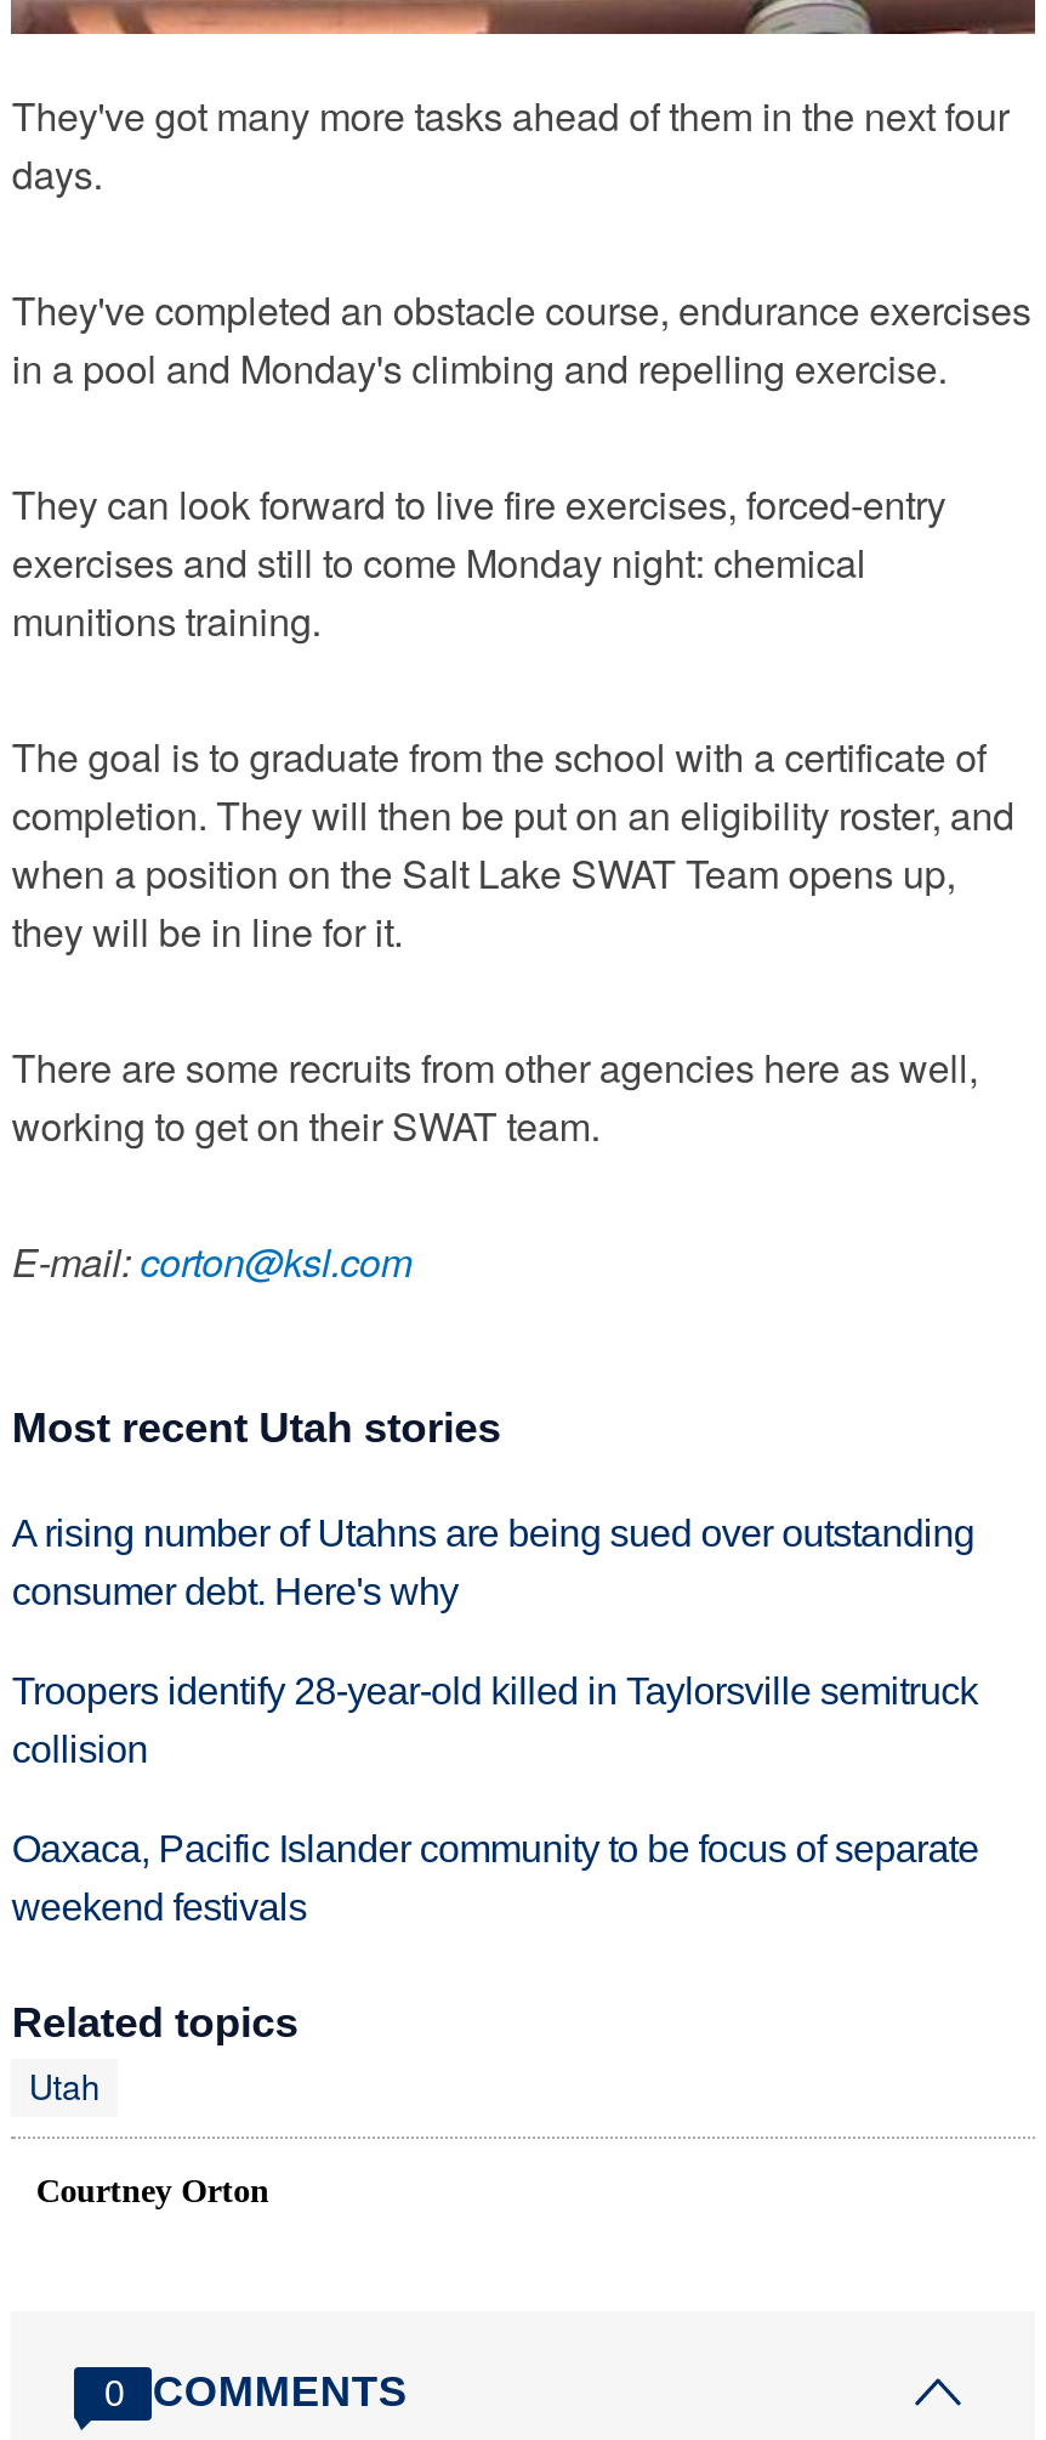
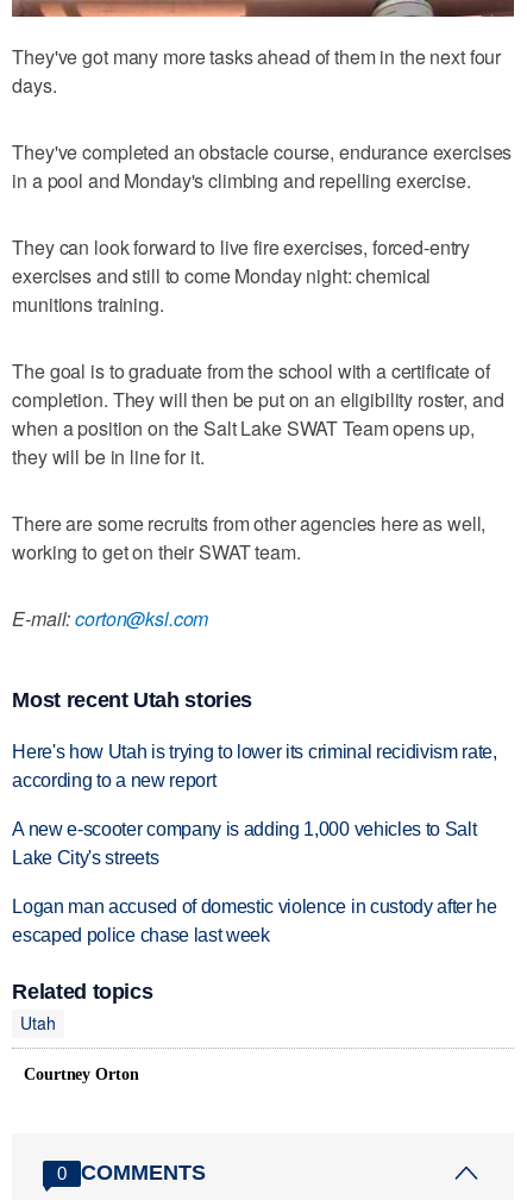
- A rising number of Utahns are being sued over outstanding
- consumer debt. Here's why
+ Here's how Utah is trying to lower its criminal recidivism rate,
+ according to a new report

- Troopers identify 28-year-old killed in Taylorsville semitruck
- collision
+ A new e-scooter company is adding 1,000 vehicles to Salt
+ Lake City's streets

- Oaxaca, Pacific Islander community to be focus of separate
- weekend festivals
+ Logan man accused of domestic violence in custody after he
+ escaped police chase last week
